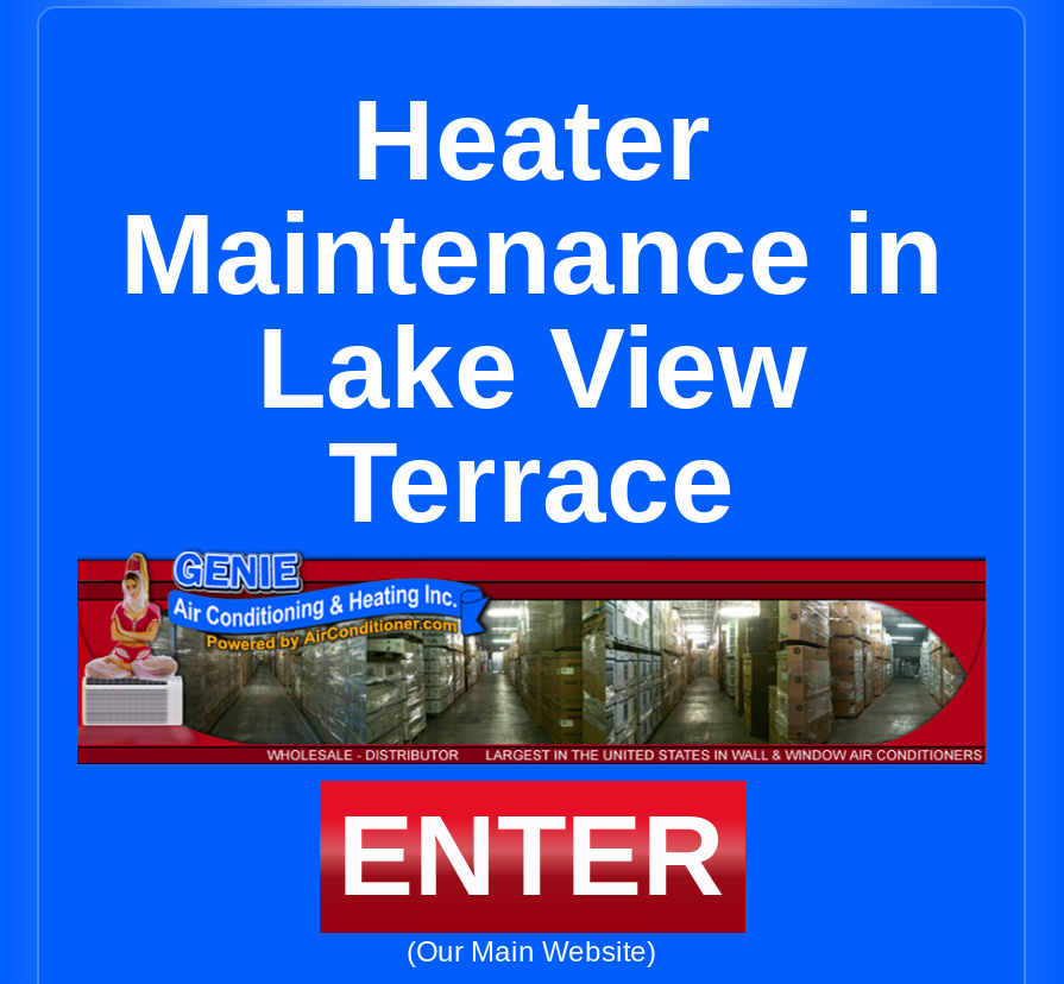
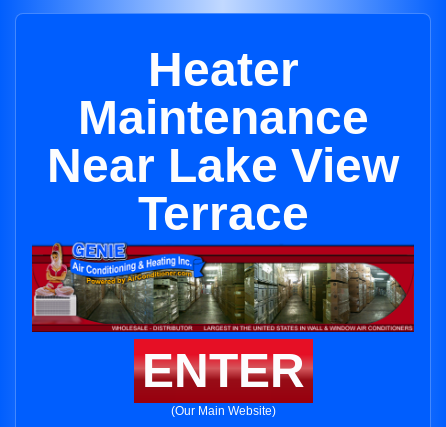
- Maintenance in
- Lake View
+ Maintenance
+ Near Lake View
